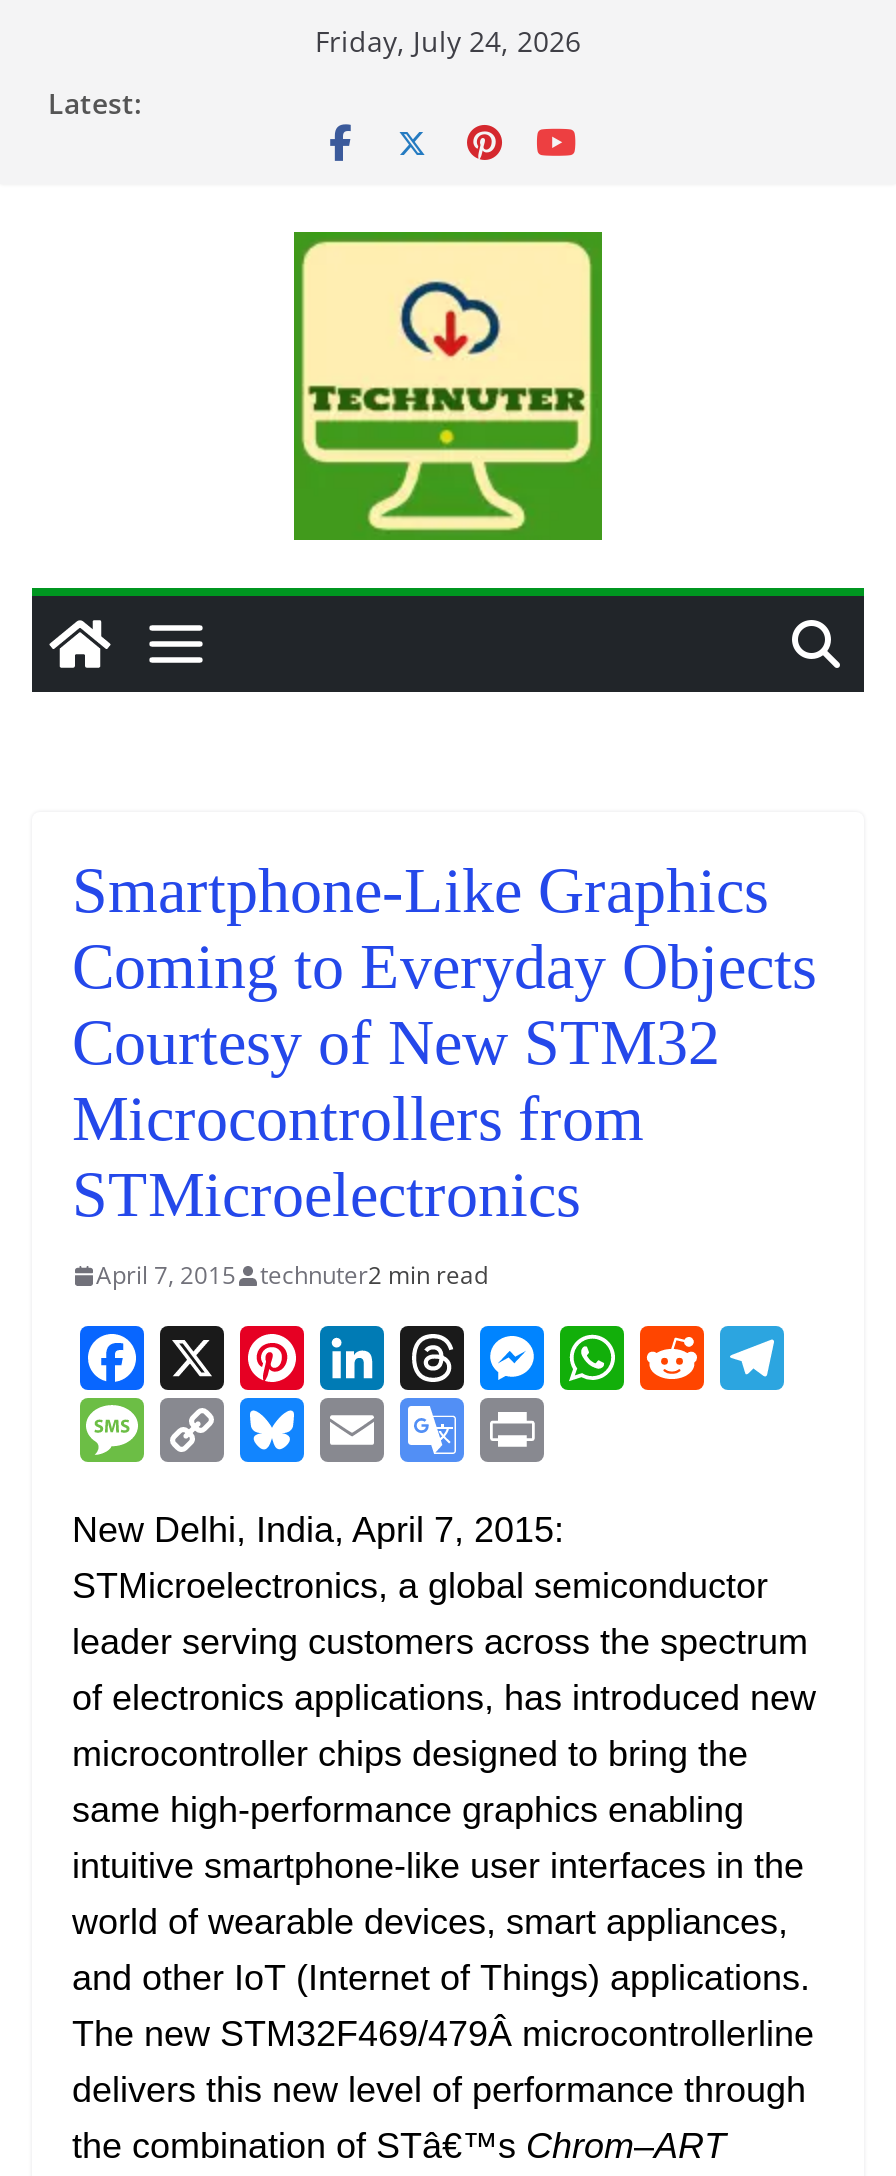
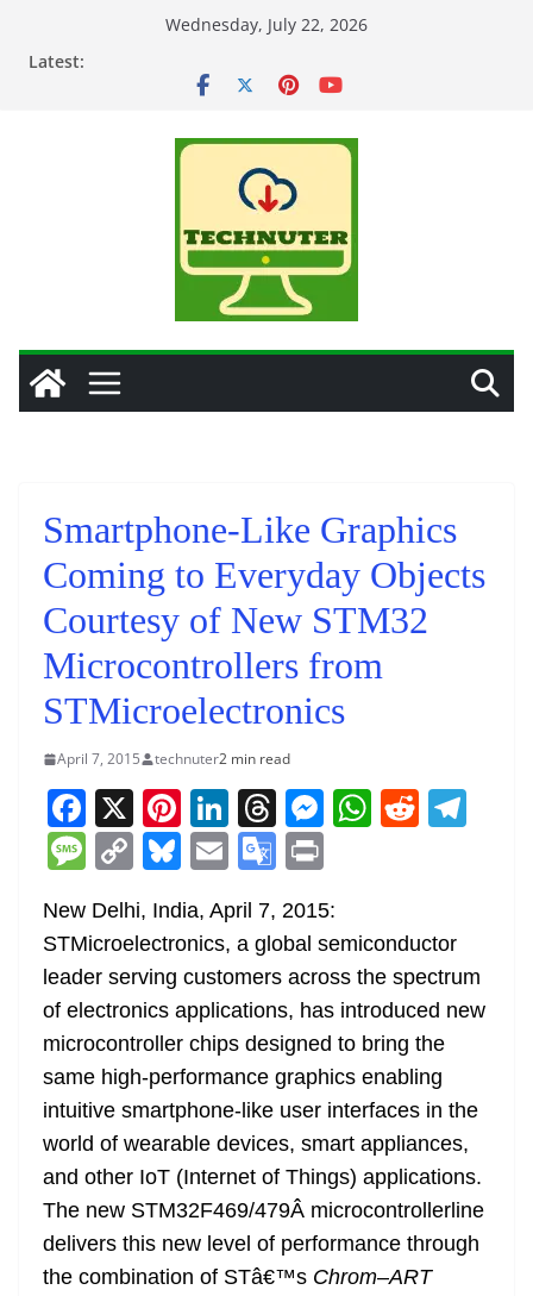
- Friday, July 24, 2026
+ Wednesday, July 22, 2026
